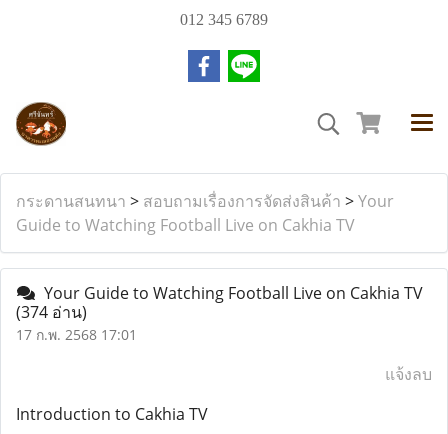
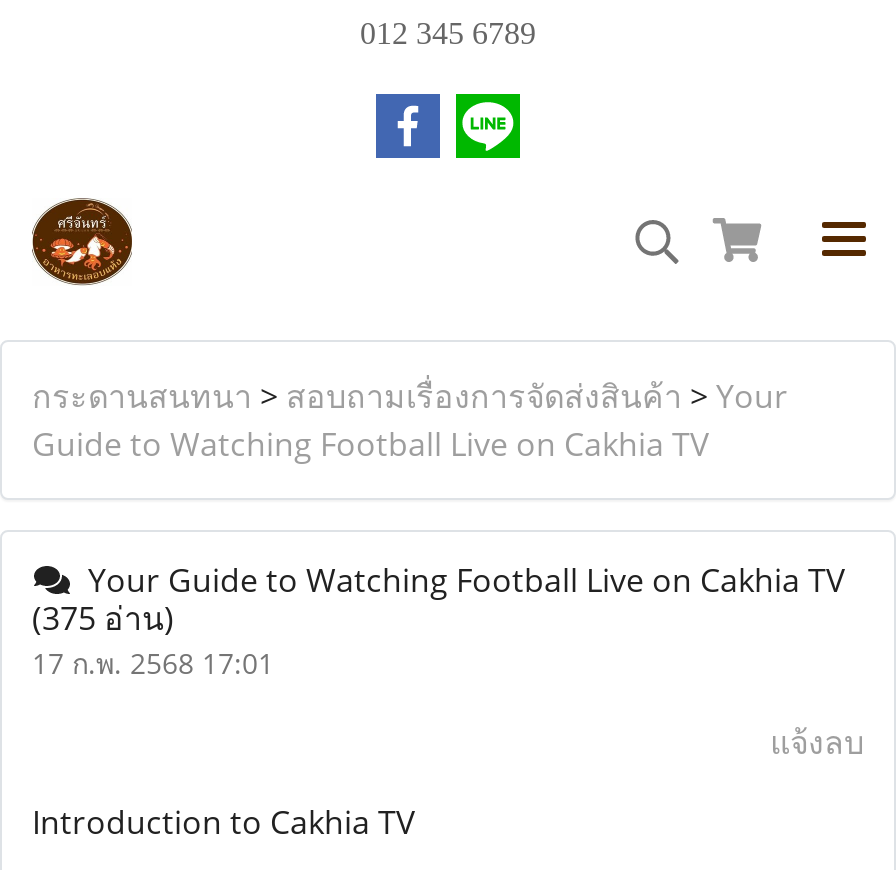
- (374 อ่าน)
+ (375 อ่าน)
